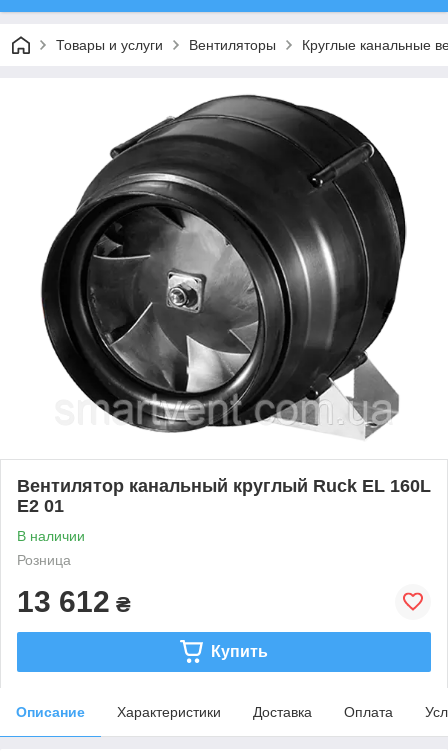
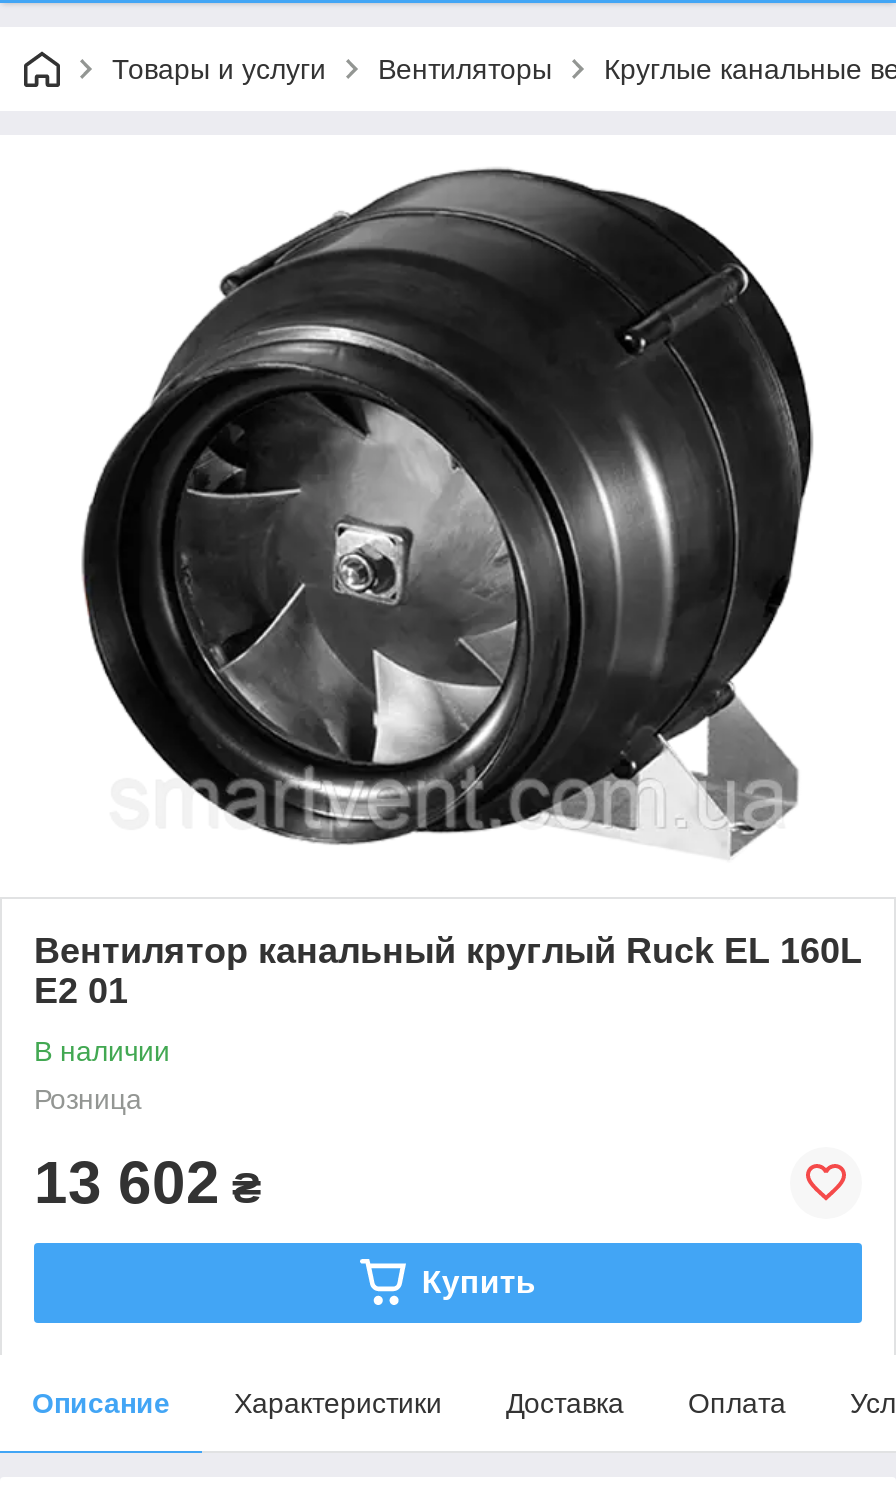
- 13 612 ₴
+ 13 602 ₴
